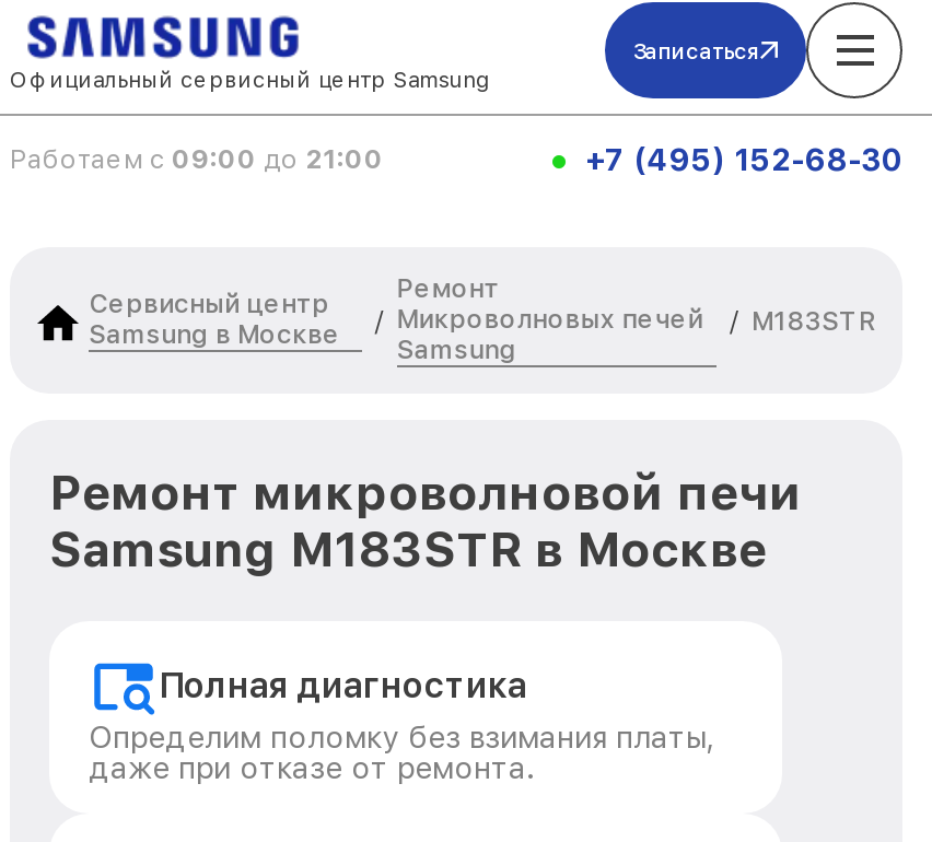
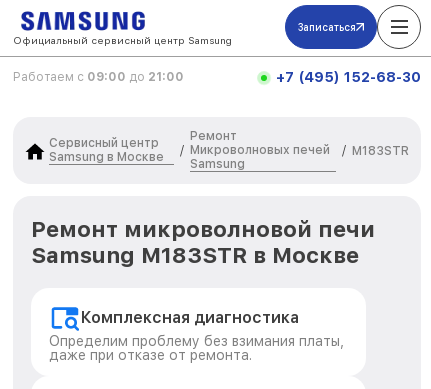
- Полная диагностика
+ Комплексная диагностика

- Определим поломку без взимания платы,
+ Определим проблему без взимания платы,
